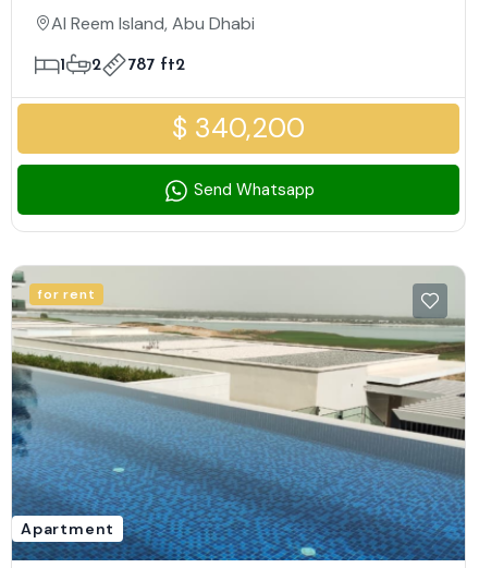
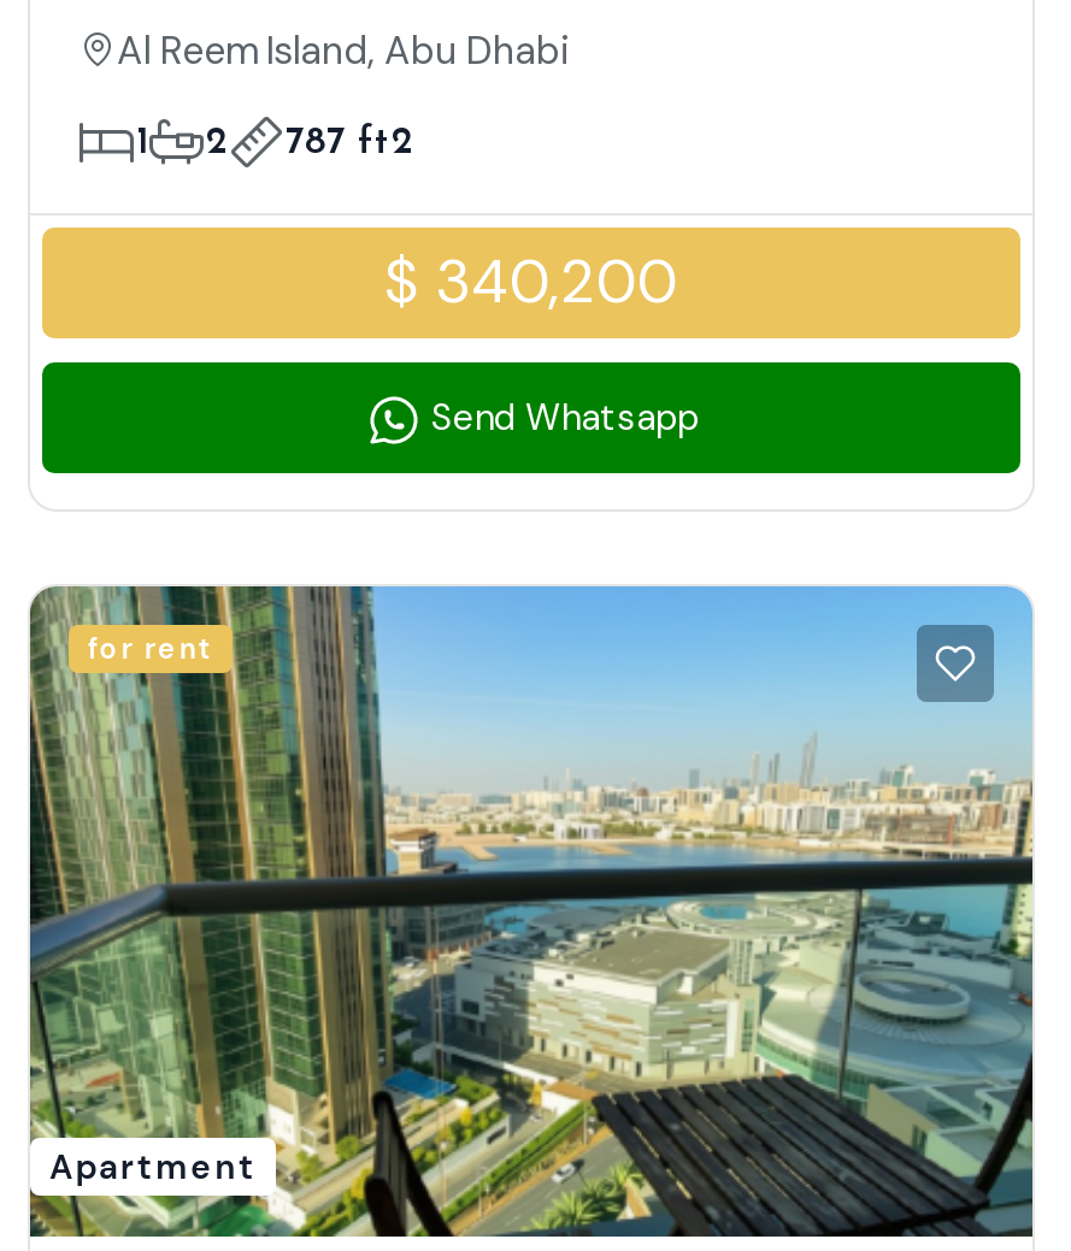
- [image]
+ [image]
